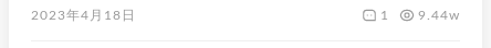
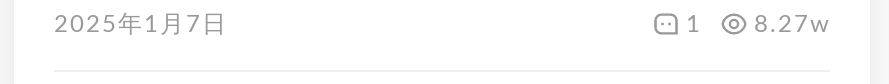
- 2023年4月18日
+ 2025年1月7日

- 1 9.44w
+ 1 8.27w
